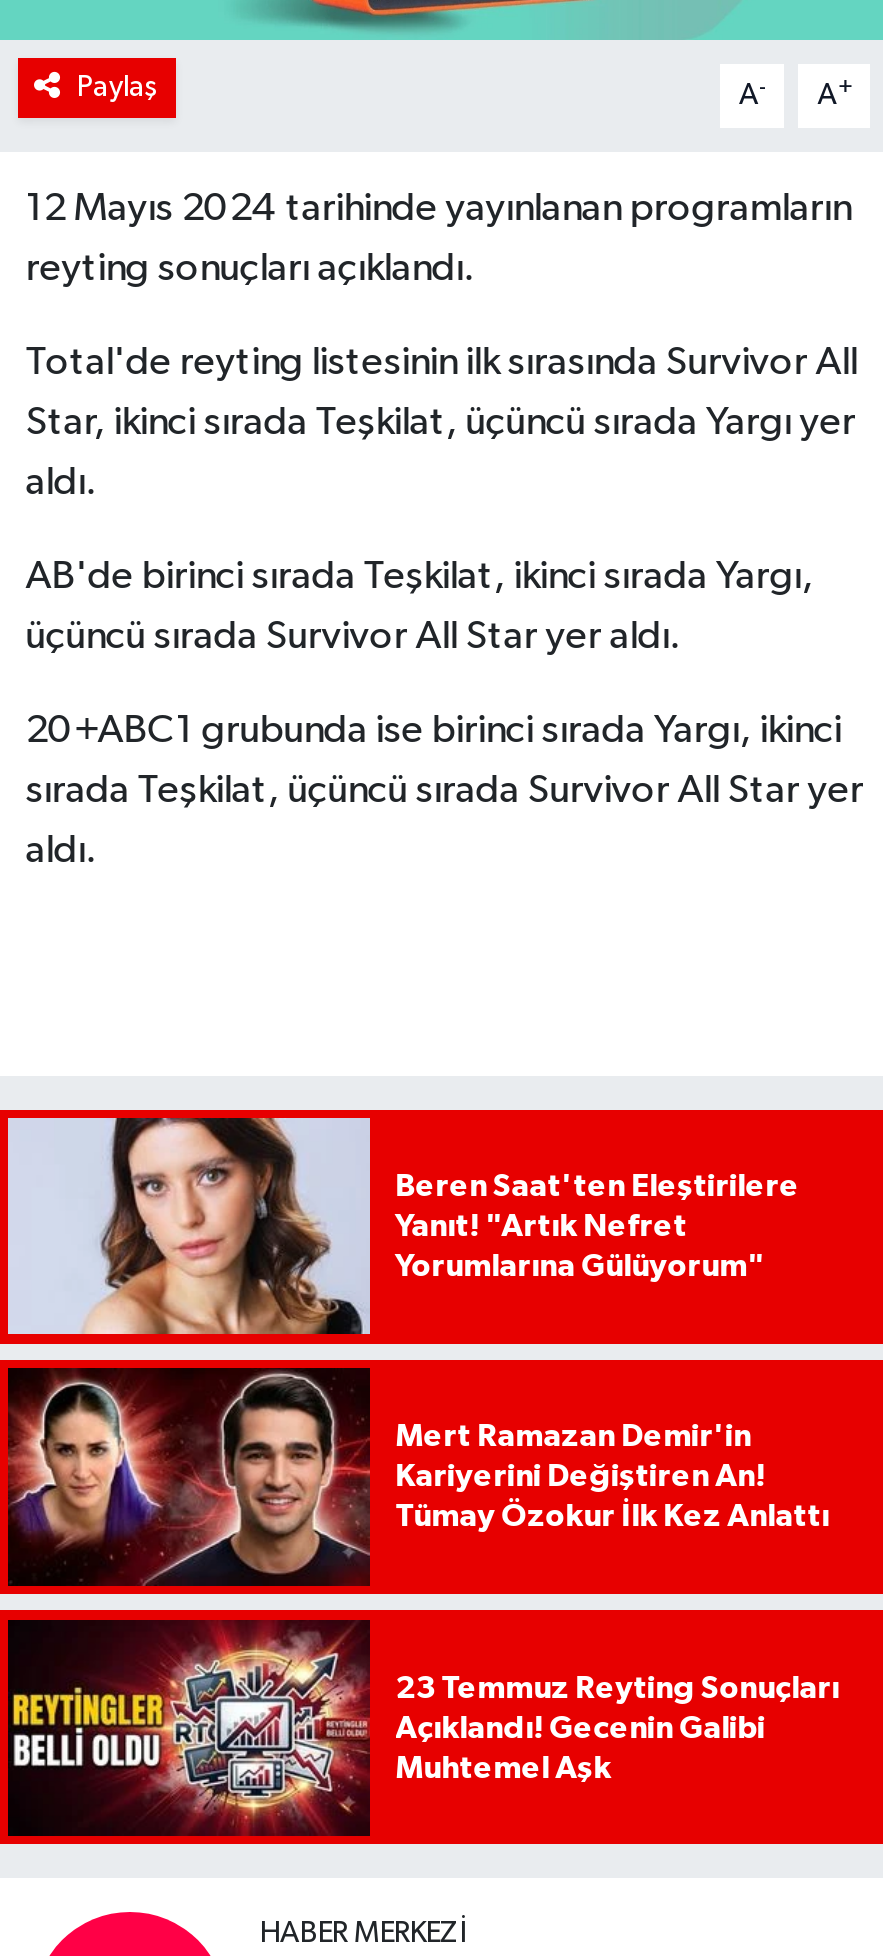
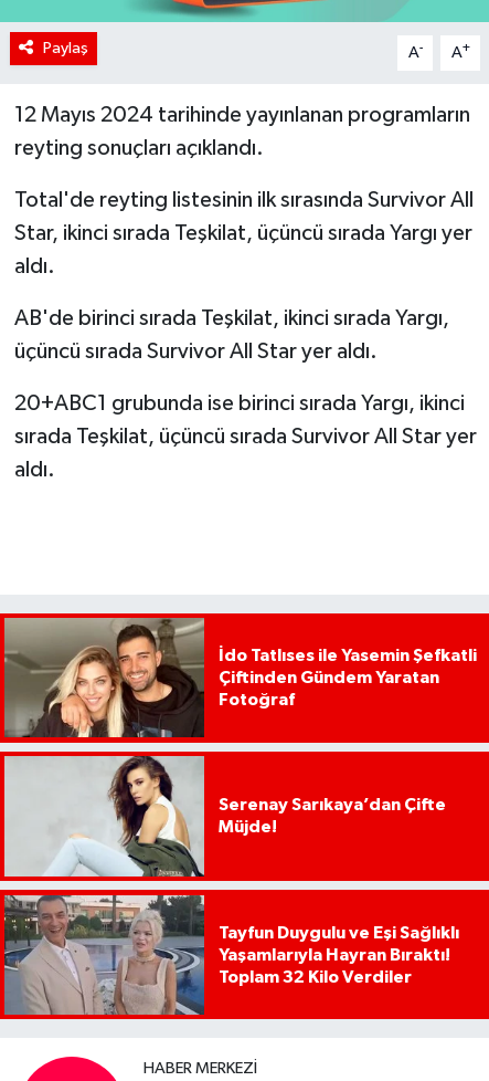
- [image]
- Beren Saat'ten Eleştirilere
- Yanıt! "Artık Nefret
- Yorumlarına Gülüyorum"
+ [image]
+ İdo Tatlıses ile Yasemin Şefkatli
+ Çiftinden Gündem Yaratan
+ Fotoğraf

- [image]
- Mert Ramazan Demir'in
- Kariyerini Değiştiren An!
- Tümay Özokur İlk Kez Anlattı
+ [image]
+ Serenay Sarıkaya’dan Çifte
+ Müjde!

- [image]
- 23 Temmuz Reyting Sonuçları
- Açıklandı! Gecenin Galibi
- Muhtemel Aşk
+ [image]
+ Tayfun Duygulu ve Eşi Sağlıklı
+ Yaşamlarıyla Hayran Bıraktı!
+ Toplam 32 Kilo Verdiler
